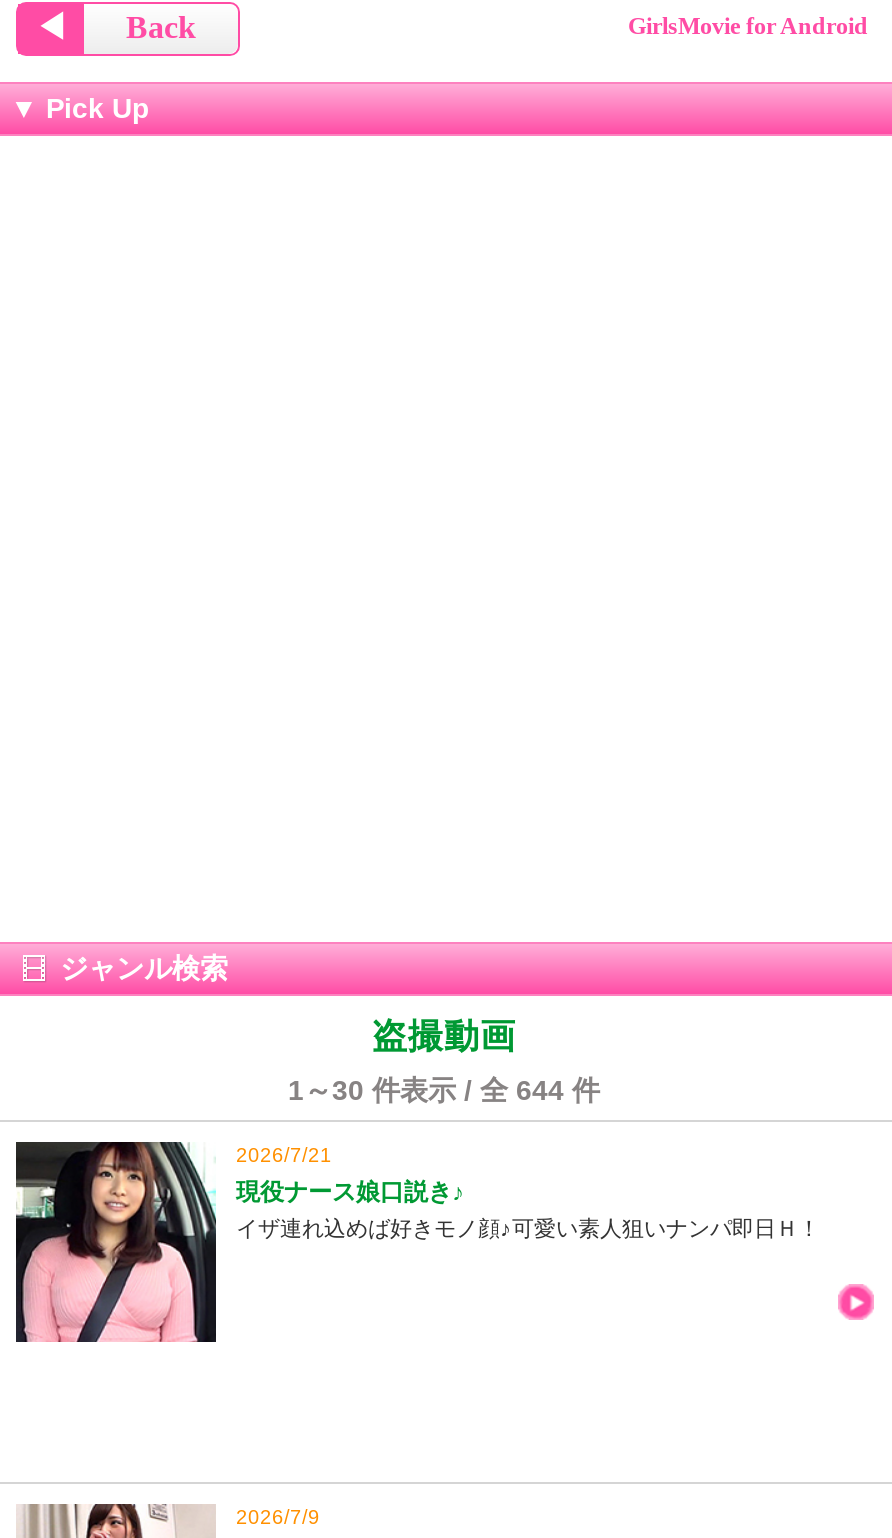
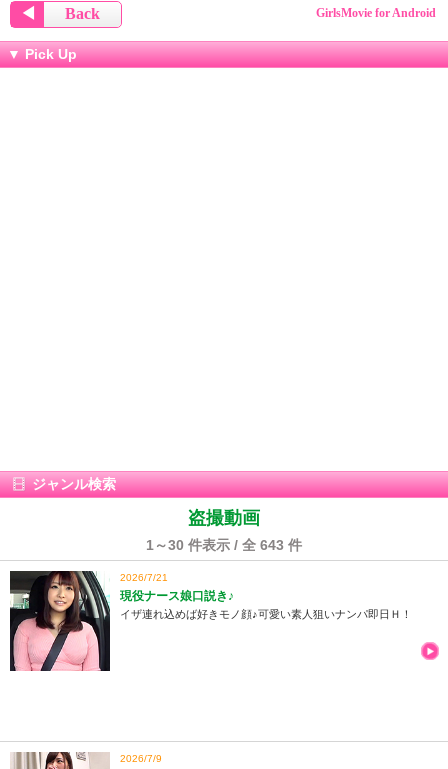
- 1～30 件表示 / 全 644 件
+ 1～30 件表示 / 全 643 件
